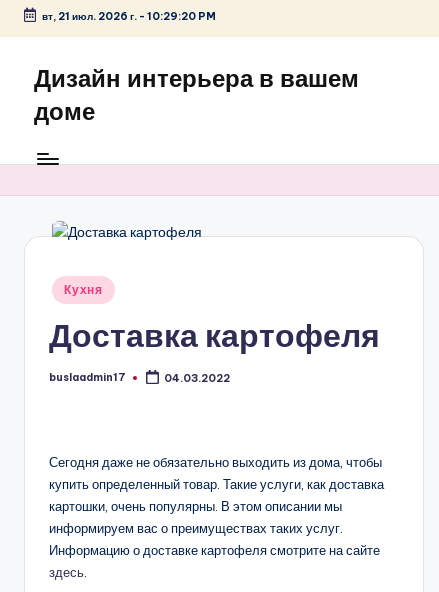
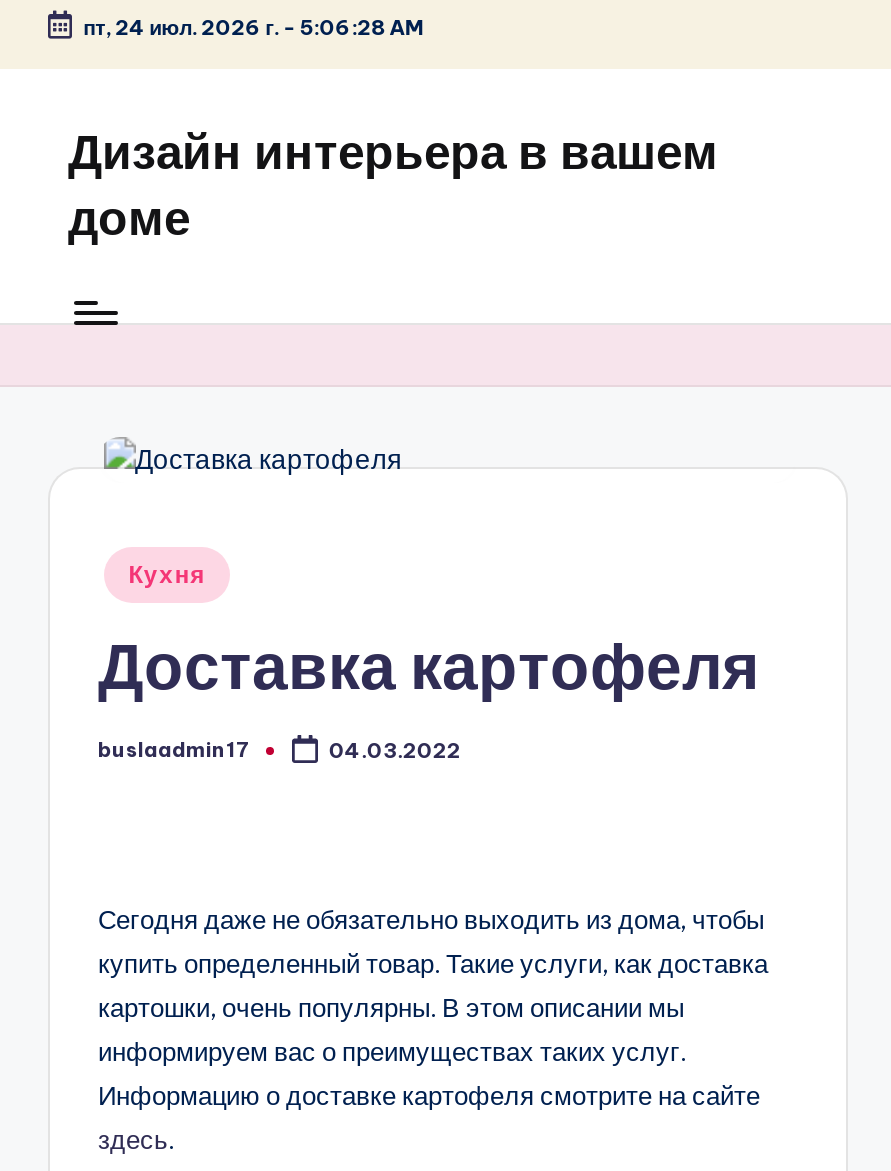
- вт, 21 июл. 2026 г. - 10:29:20 PM
+ пт, 24 июл. 2026 г. - 5:06:28 AM
